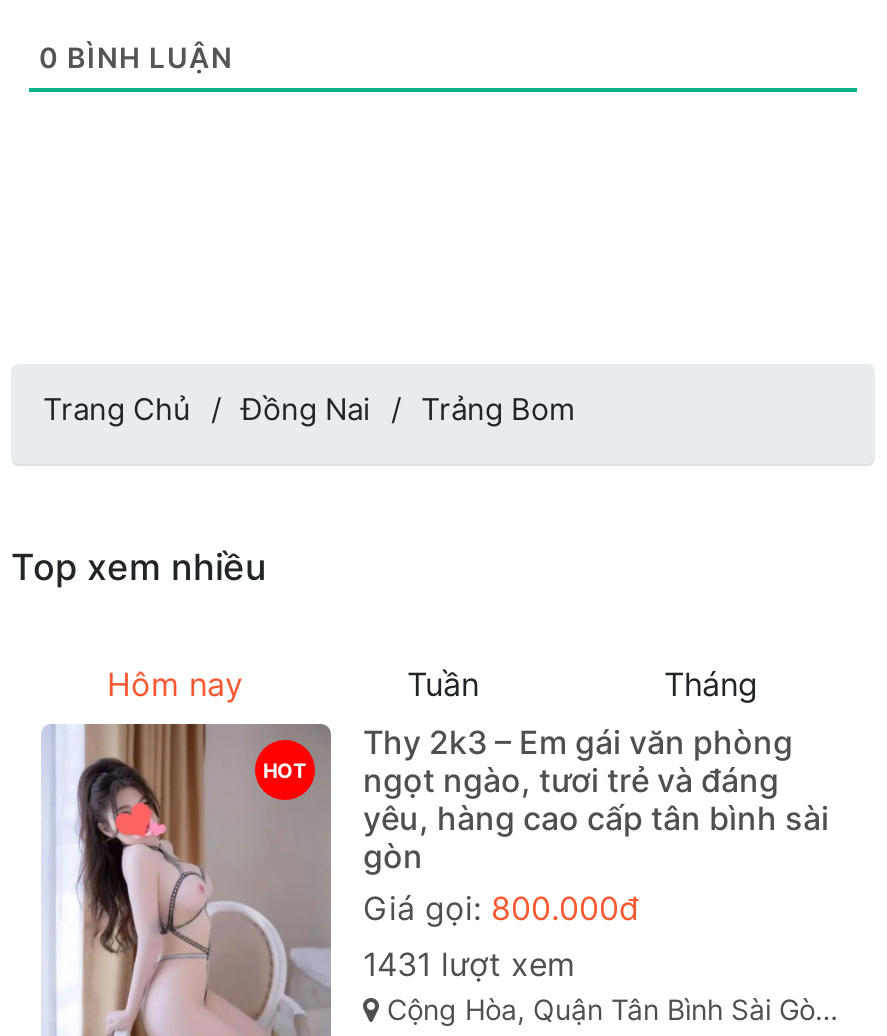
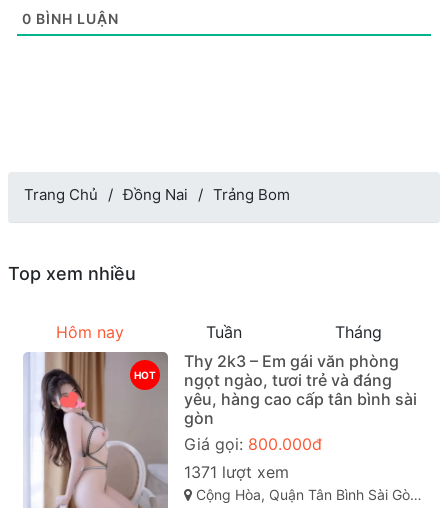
- 1431 lượt xem
+ 1371 lượt xem
